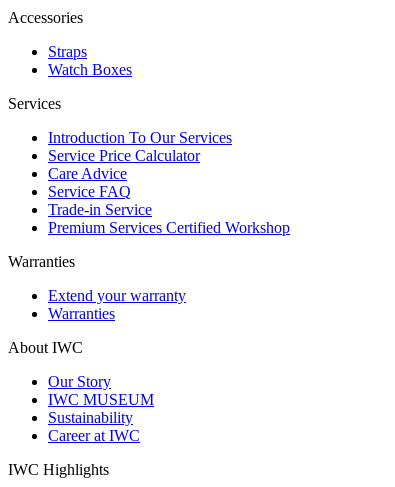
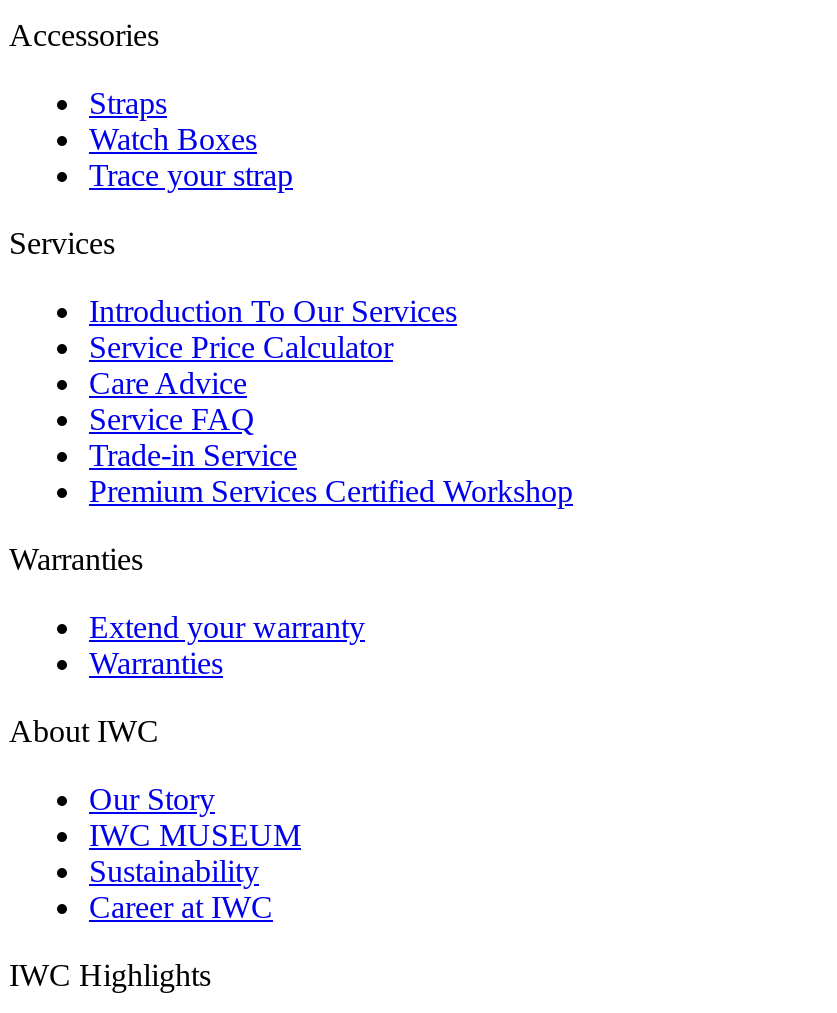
+ Trace your strap
